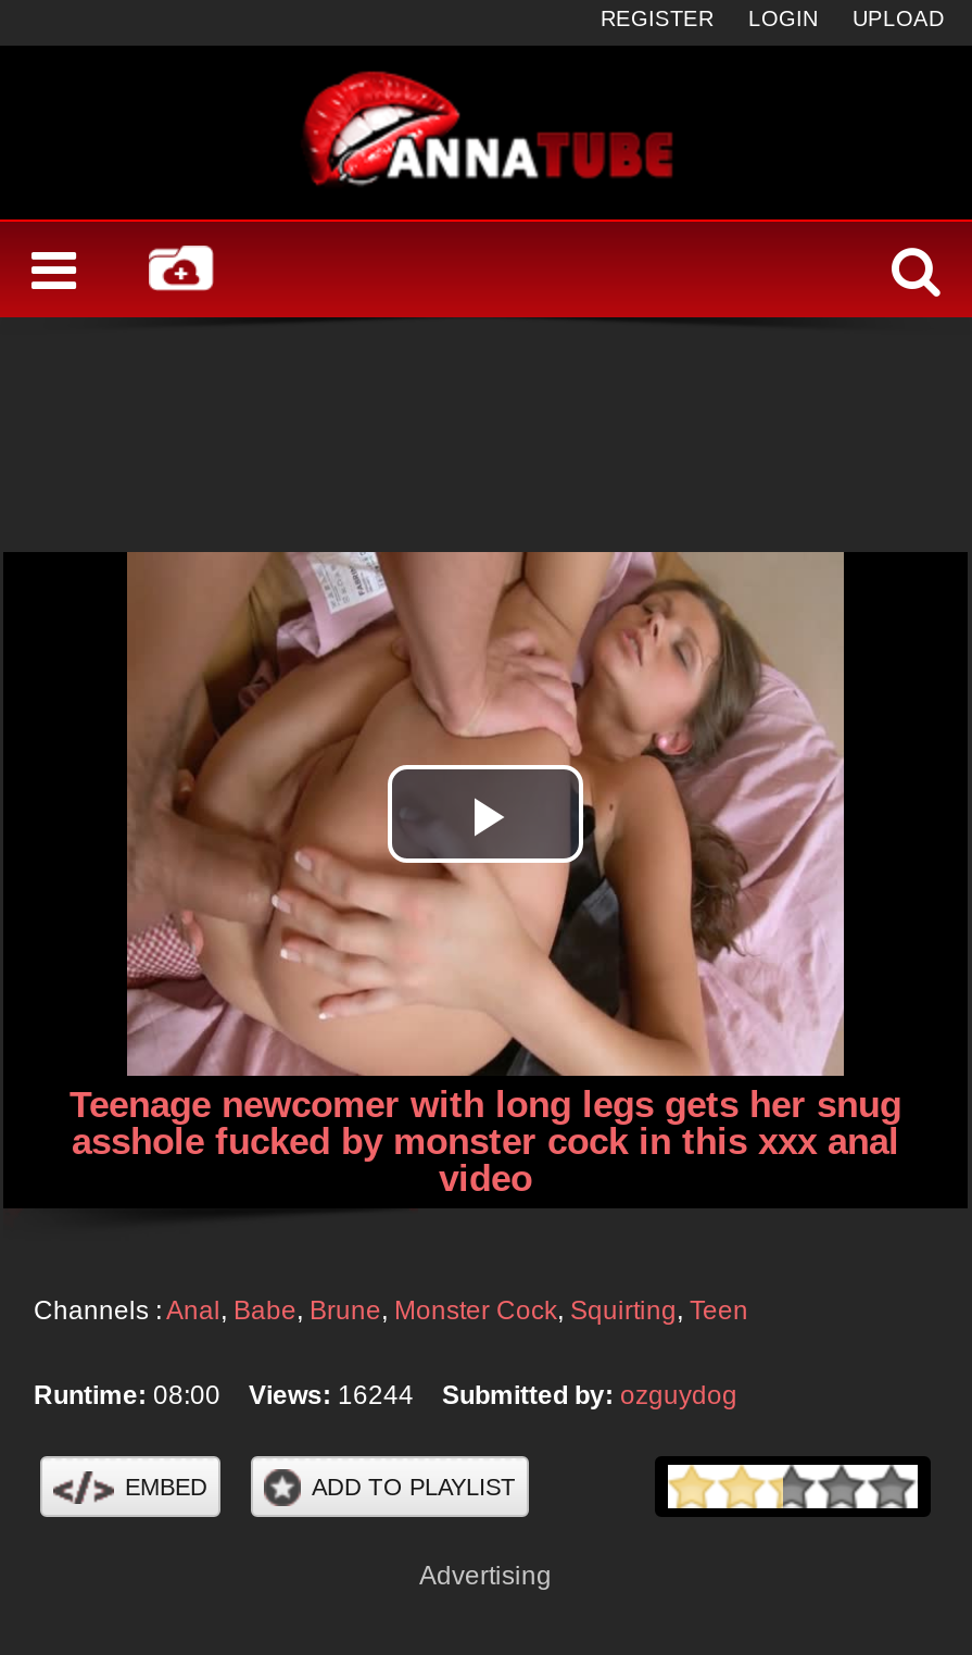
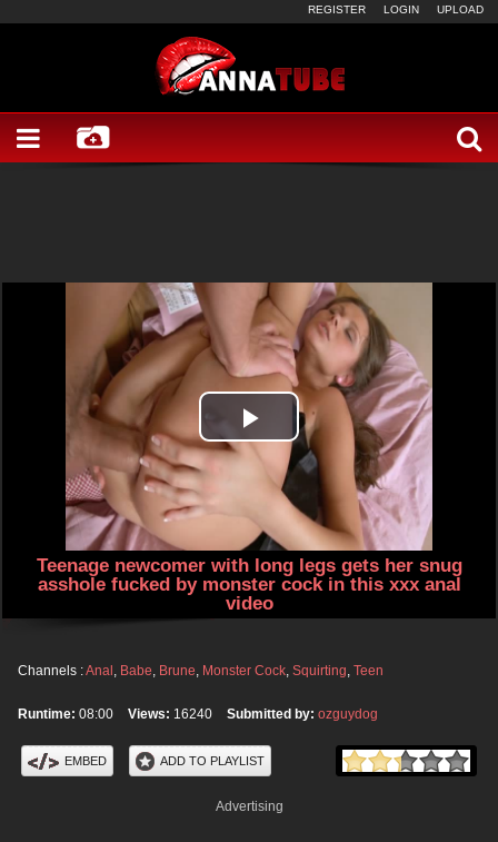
- Runtime: 08:00 Views: 16244 Submitted by: ozguydog
+ Runtime: 08:00 Views: 16240 Submitted by: ozguydog
